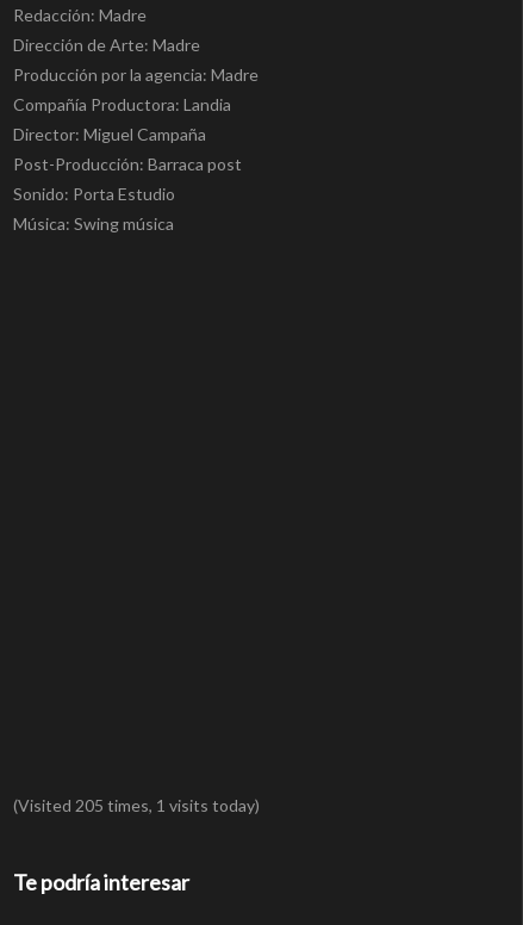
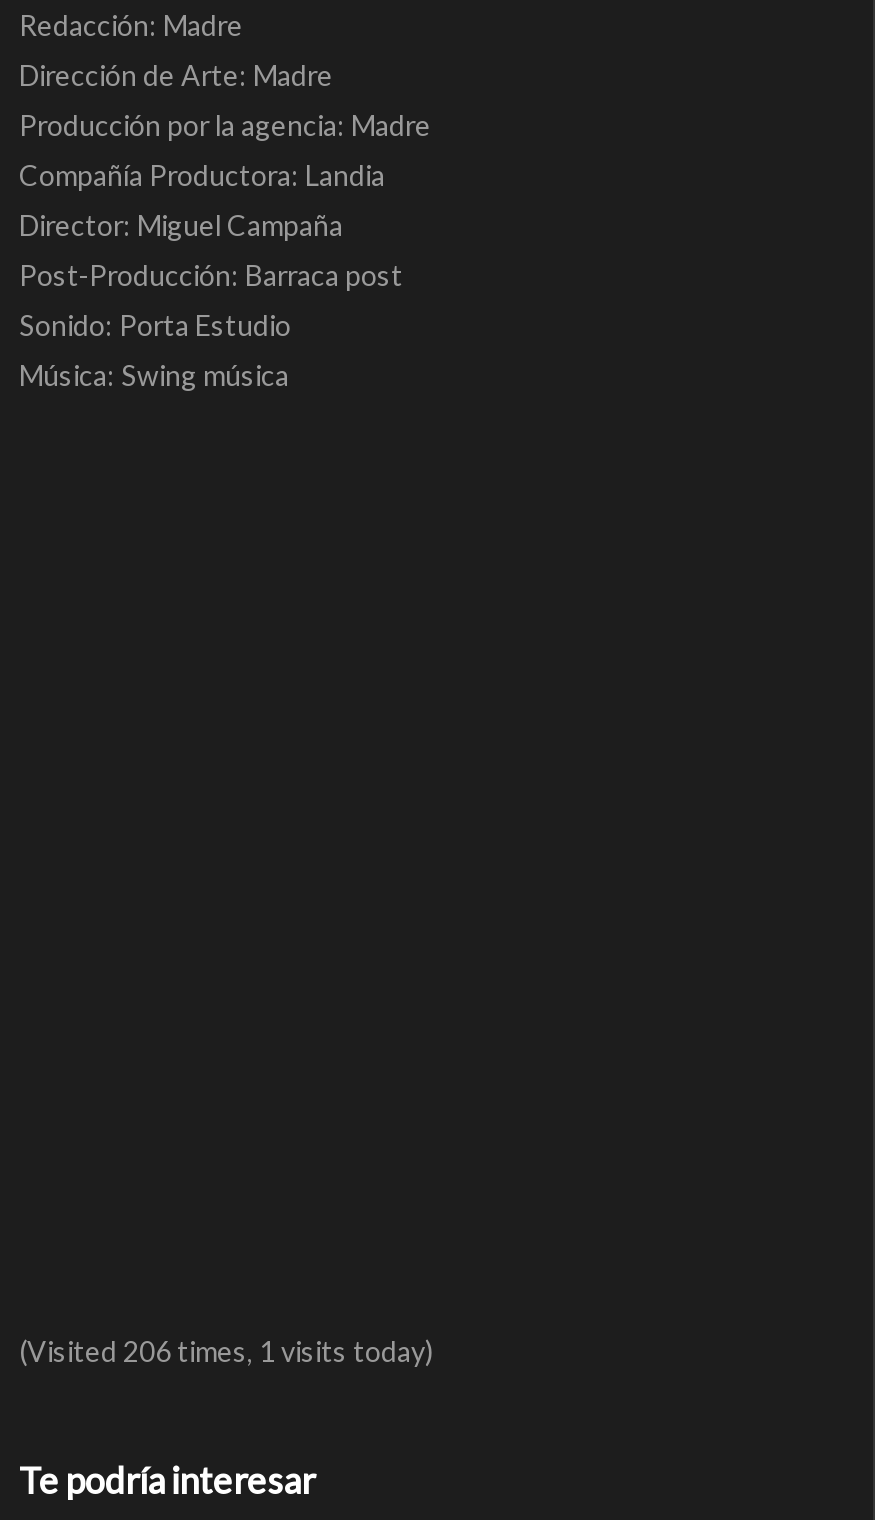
- (Visited 205 times, 1 visits today)
+ (Visited 206 times, 1 visits today)
